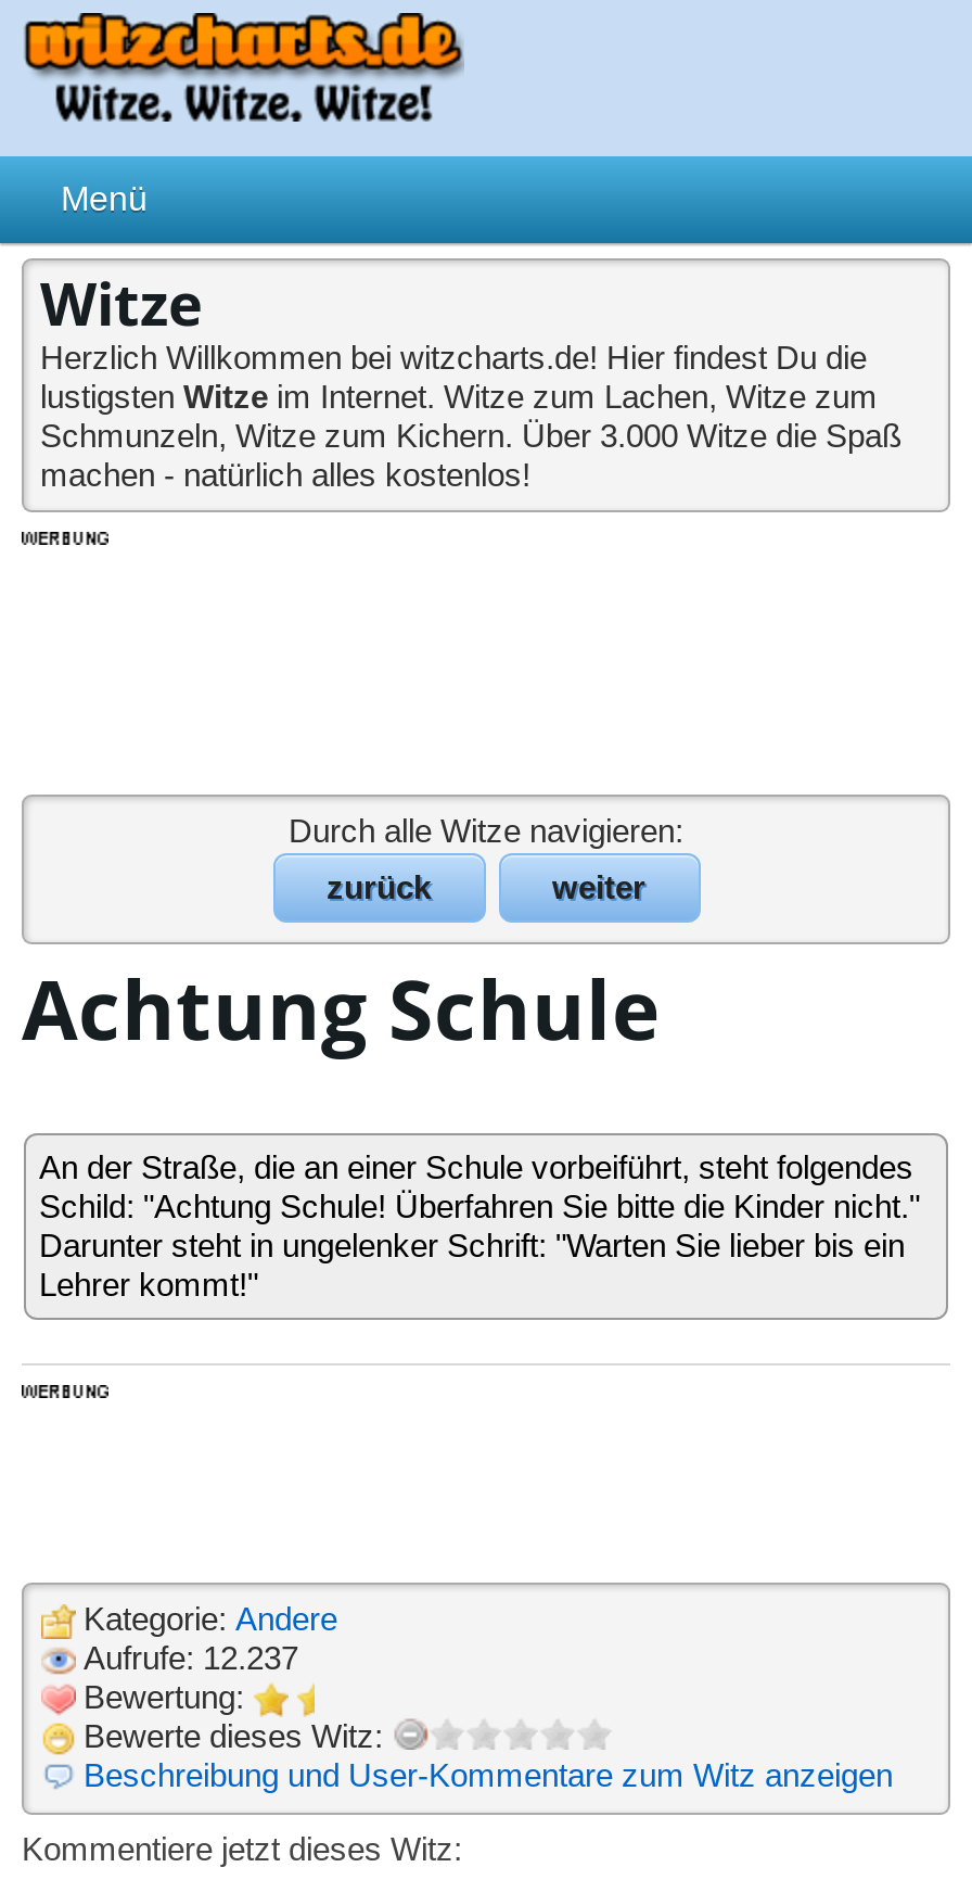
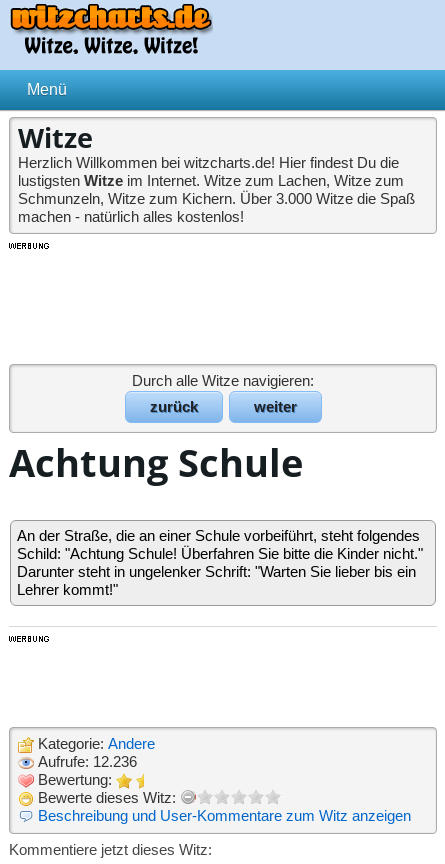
- Aufrufe: 12.237
+ Aufrufe: 12.236
